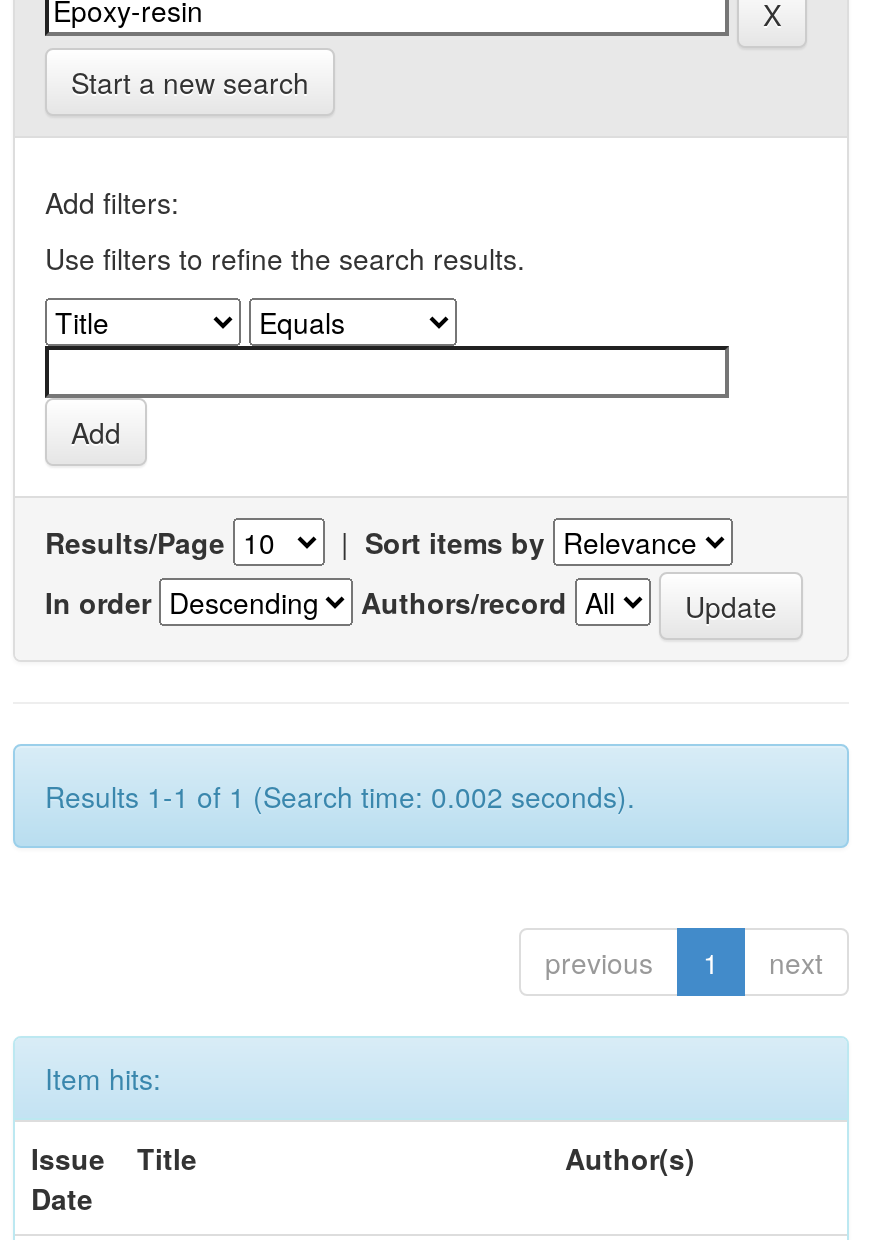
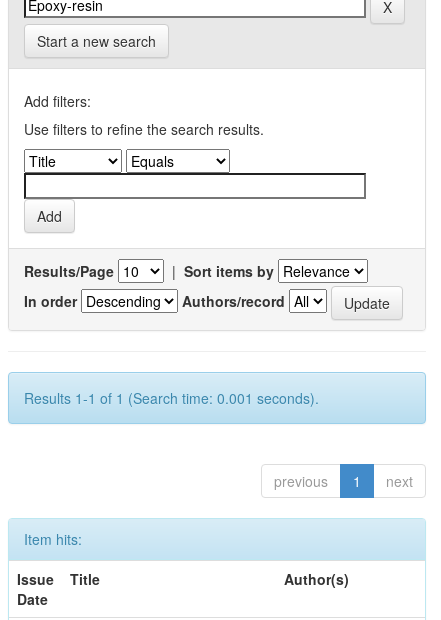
- Results 1-1 of 1 (Search time: 0.002 seconds).
+ Results 1-1 of 1 (Search time: 0.001 seconds).
